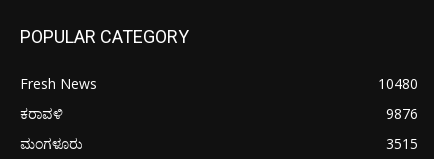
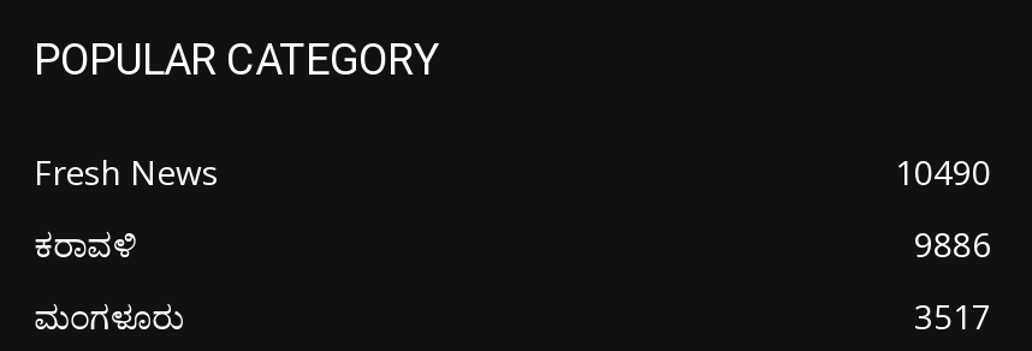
- 10480
+ 10490

- 9876
+ 9886

- 3515
+ 3517
